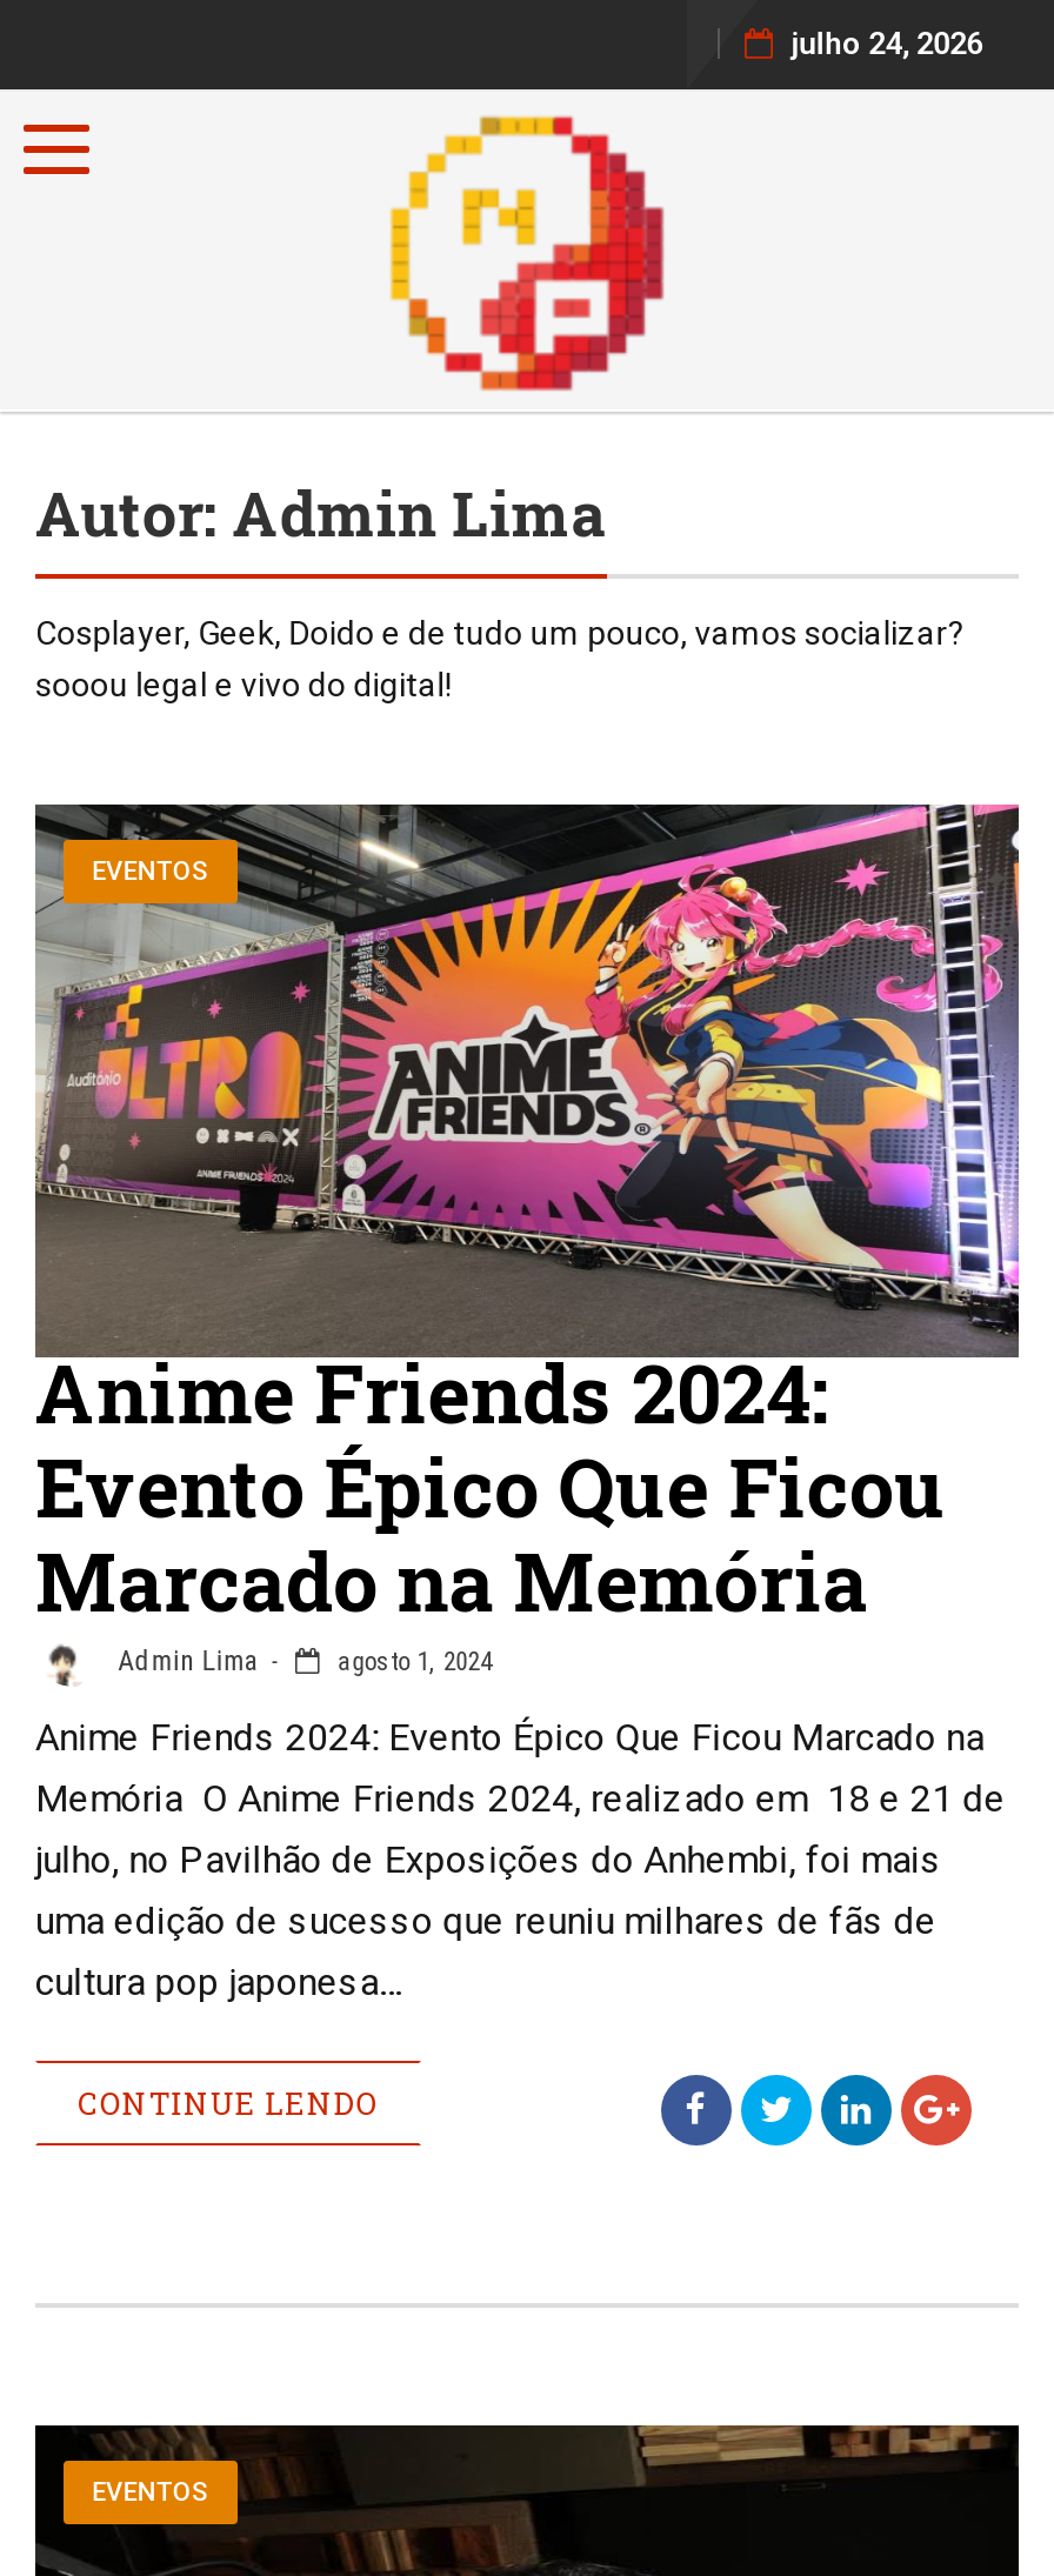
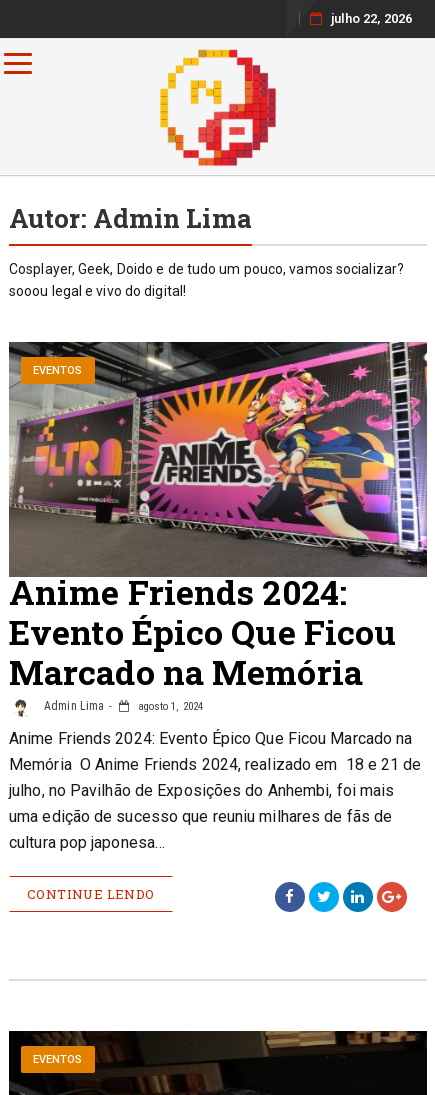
- julho 24, 2026
+ julho 22, 2026
